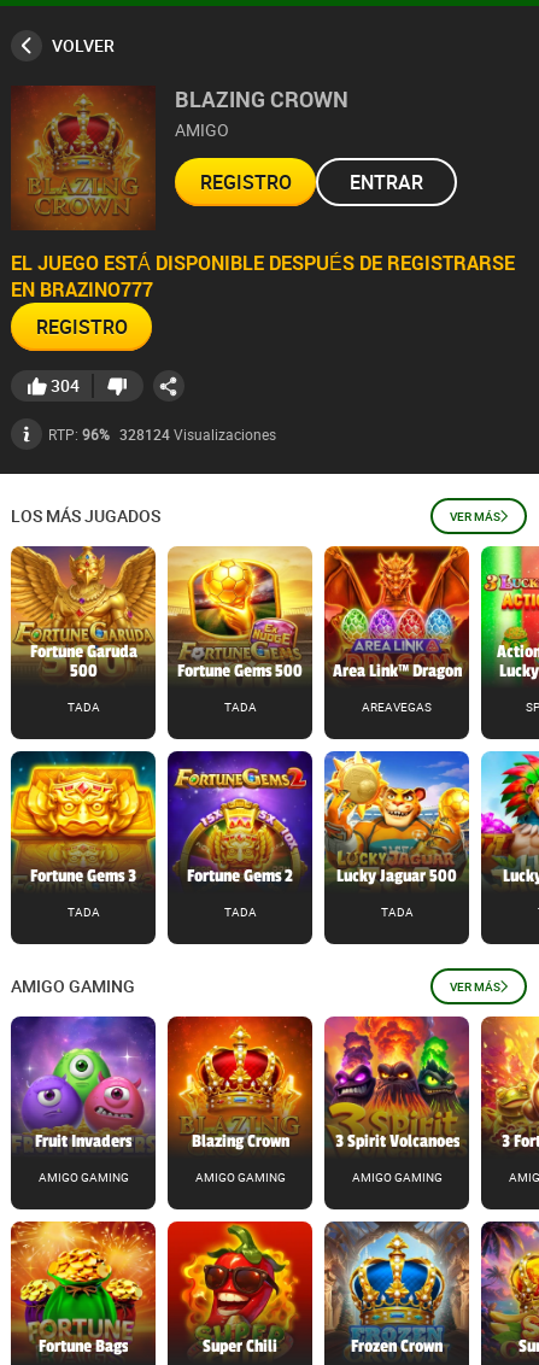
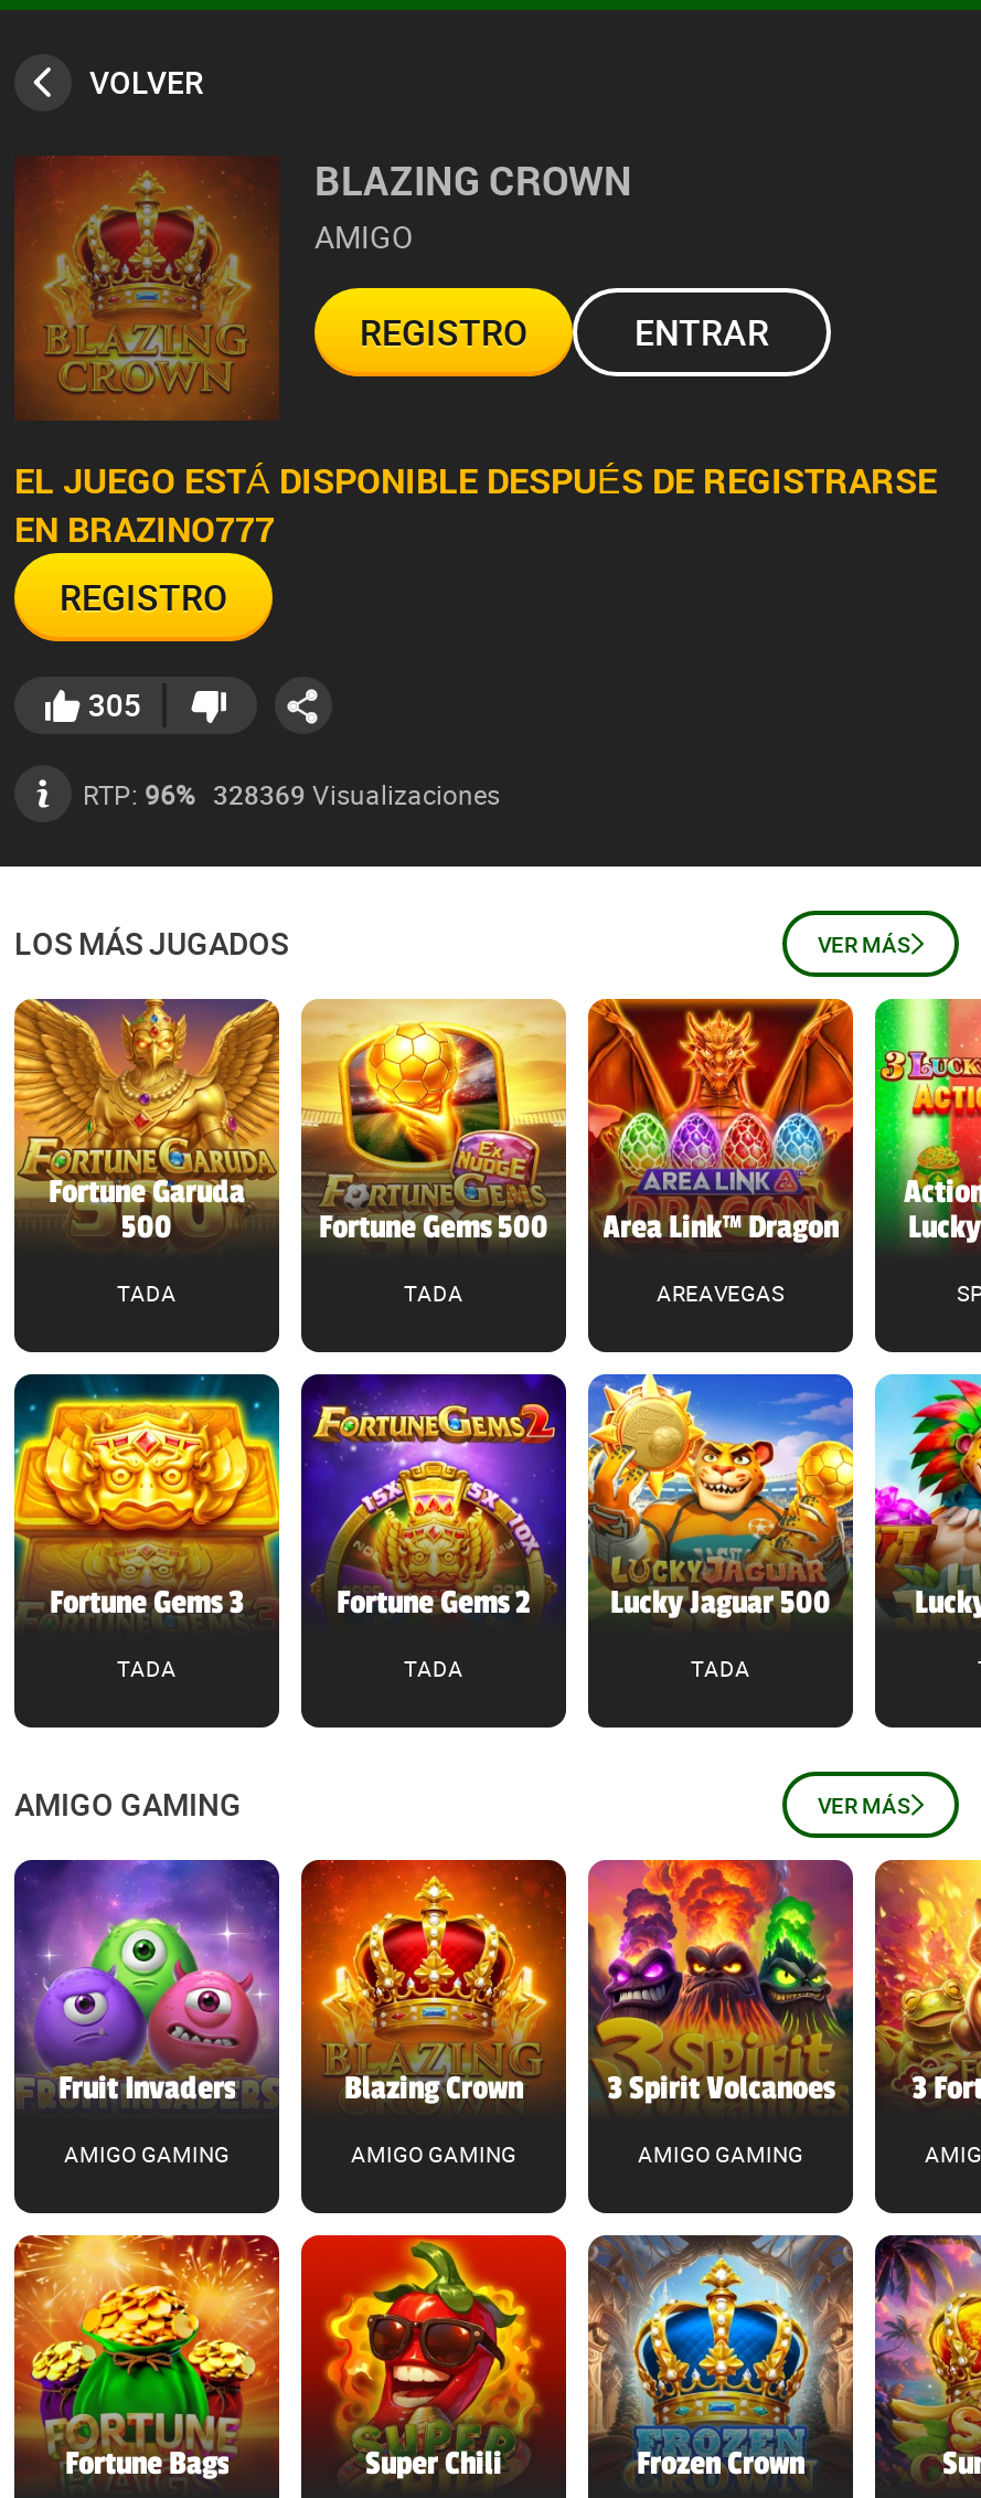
- 304
+ 305

- RTP: 96% 328124 Visualizaciones
+ RTP: 96% 328369 Visualizaciones
